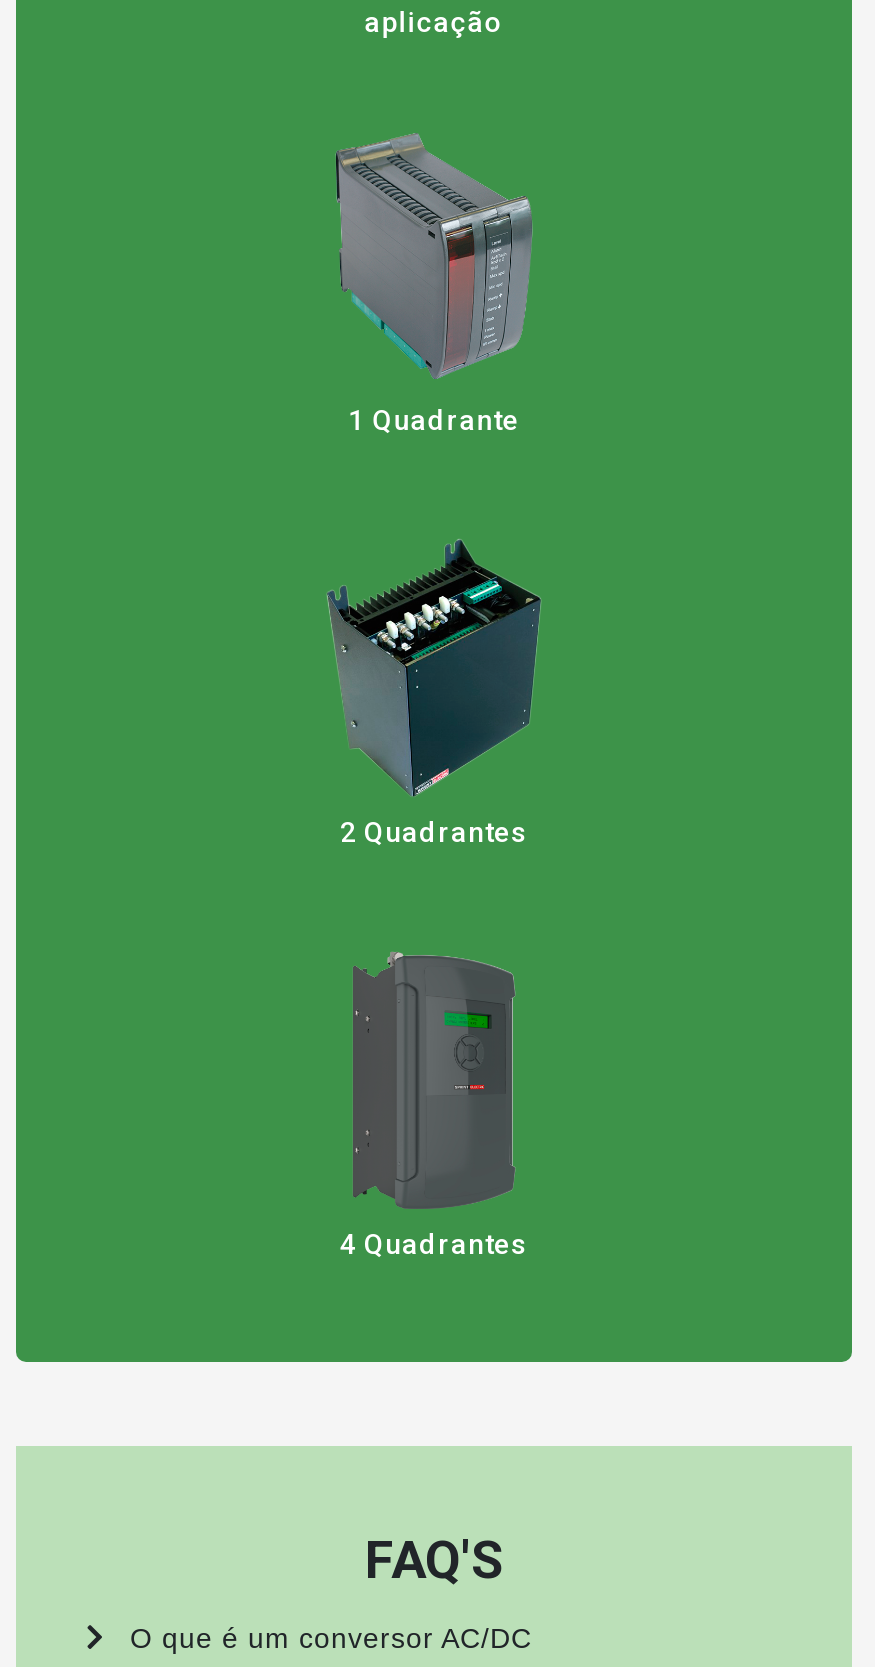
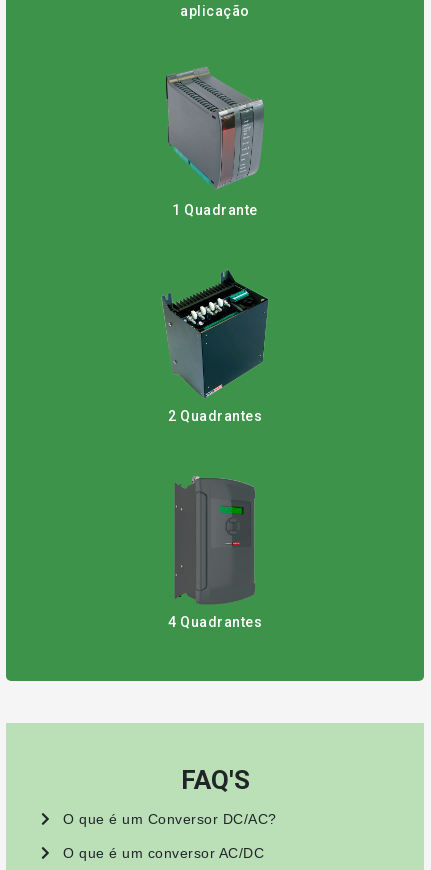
+ O que é um Conversor DC/AC?
